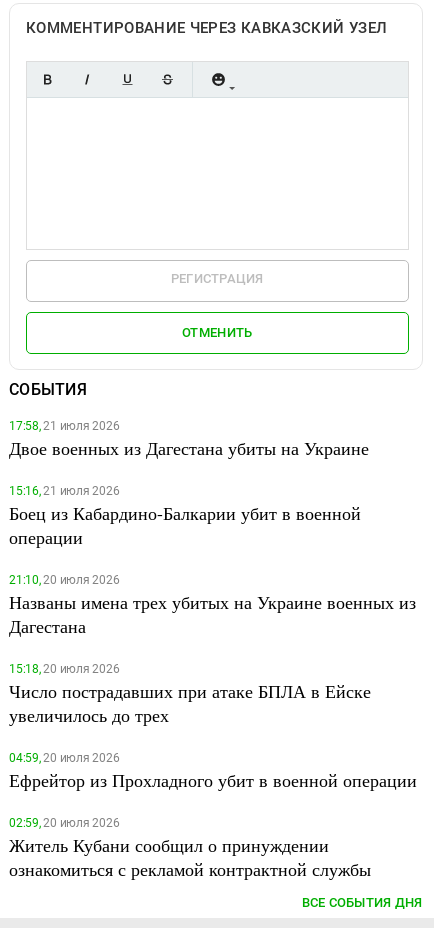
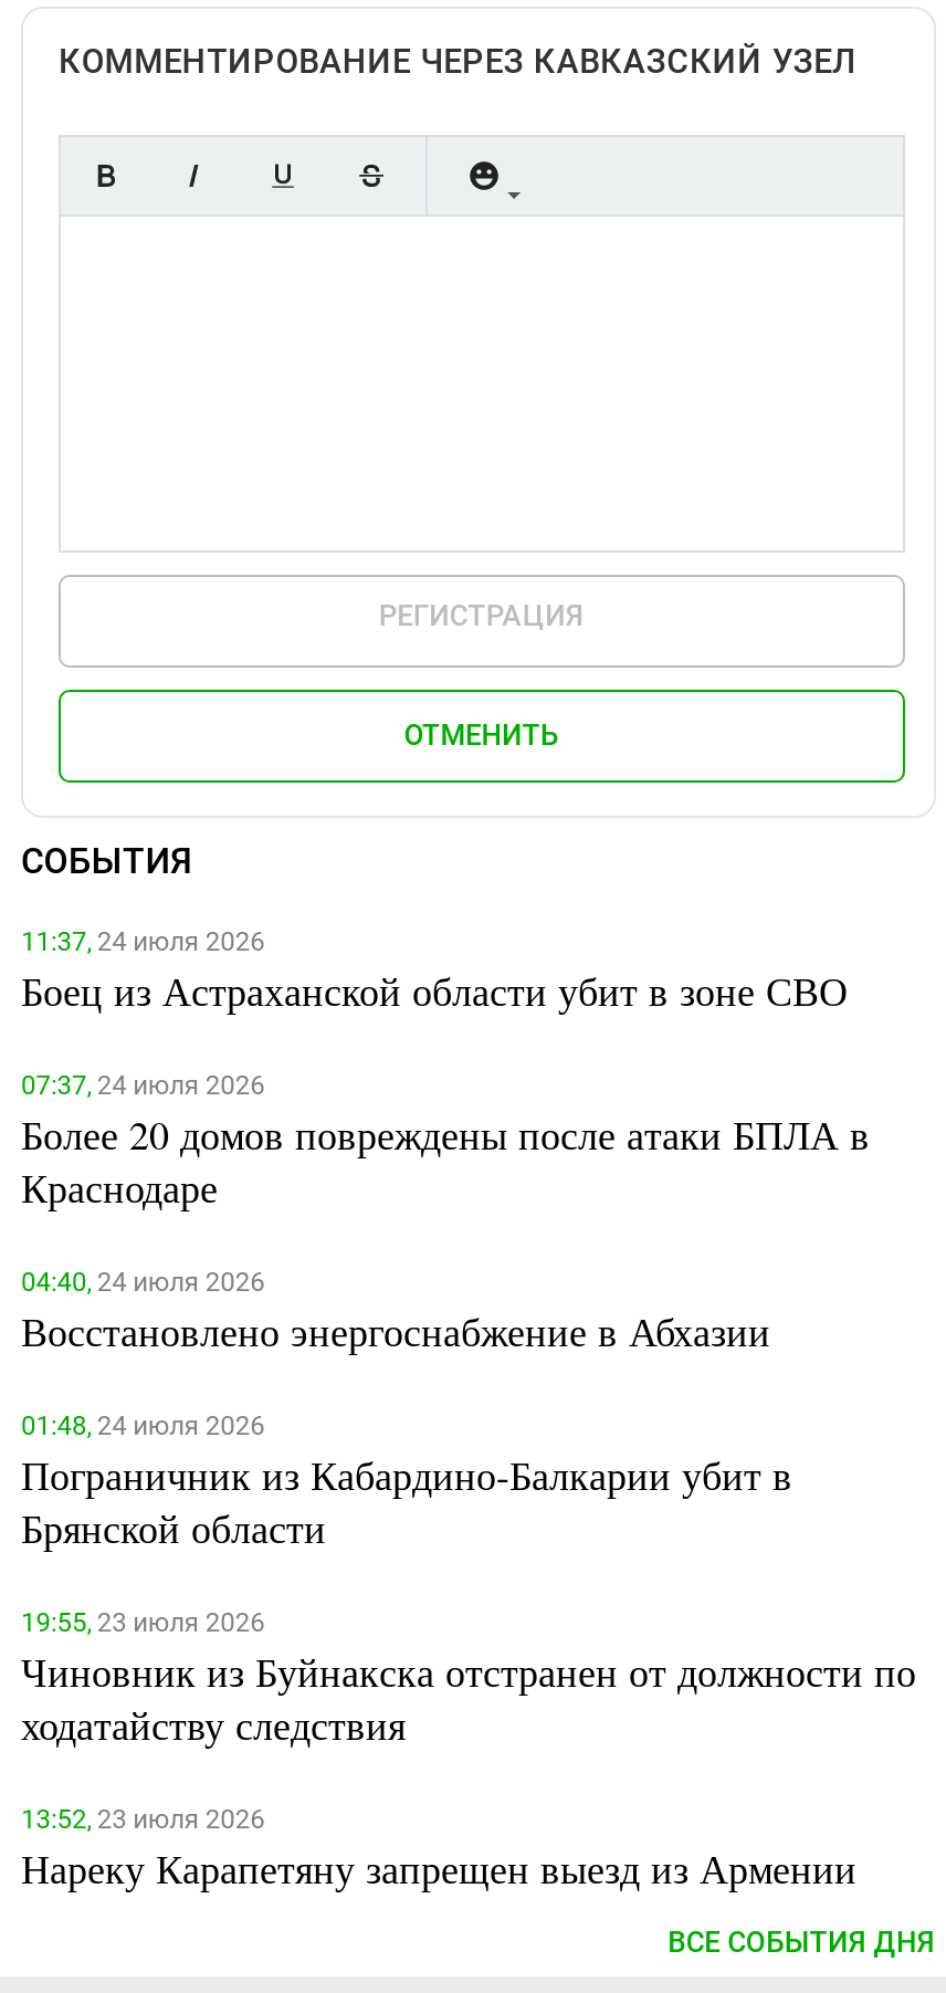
- 17:58, 21 июля 2026
- Двое военных из Дагестана убиты на Украине
+ 11:37, 24 июля 2026
+ Боец из Астраханской области убит в зоне СВО

- 15:16, 21 июля 2026
- Боец из Кабардино-Балкарии убит в военной
- операции
+ 07:37, 24 июля 2026
+ Более 20 домов повреждены после атаки БПЛА в
+ Краснодаре

- 21:10, 20 июля 2026
- Названы имена трех убитых на Украине военных из
- Дагестана
+ 04:40, 24 июля 2026
+ Восстановлено энергоснабжение в Абхазии

- 15:18, 20 июля 2026
- Число пострадавших при атаке БПЛА в Ейске
- увеличилось до трех
+ 01:48, 24 июля 2026
+ Пограничник из Кабардино-Балкарии убит в
+ Брянской области

- 04:59, 20 июля 2026
- Ефрейтор из Прохладного убит в военной операции
+ 19:55, 23 июля 2026
+ Чиновник из Буйнакска отстранен от должности по
+ ходатайству следствия

- 02:59, 20 июля 2026
- Житель Кубани сообщил о принуждении
- ознакомиться с рекламой контрактной службы
+ 13:52, 23 июля 2026
+ Нареку Карапетяну запрещен выезд из Армении
